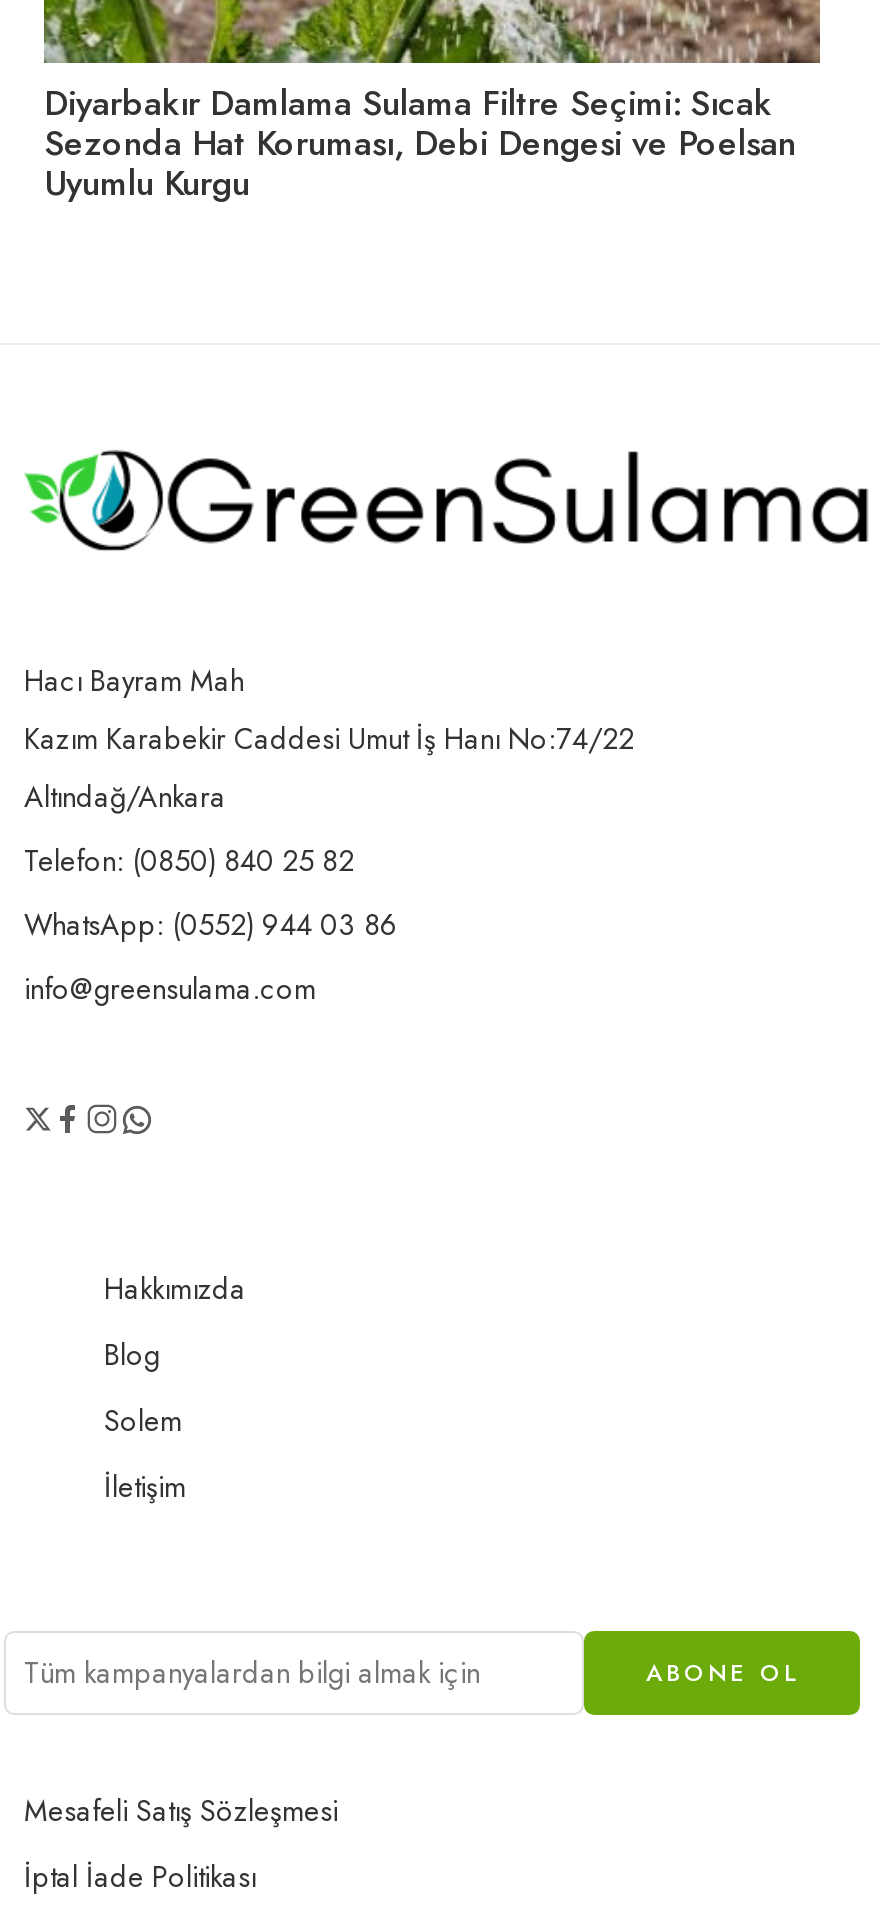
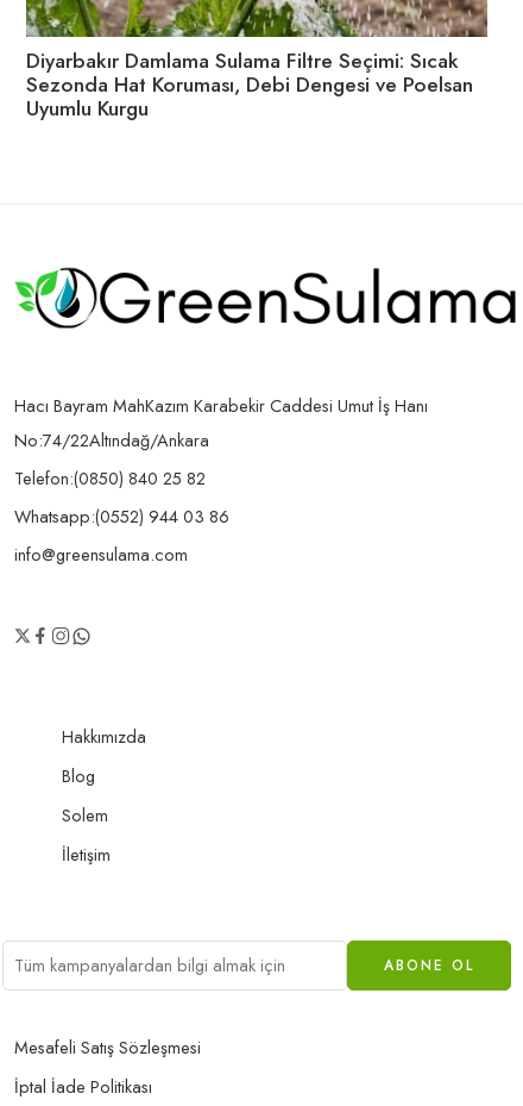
- Telefon: (0850) 840 25 82
+ Telefon:(0850) 840 25 82

- WhatsApp: (0552) 944 03 86
+ Whatsapp:(0552) 944 03 86
